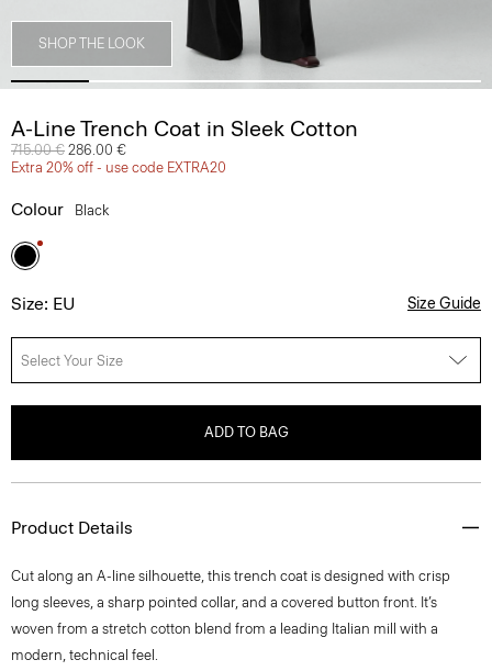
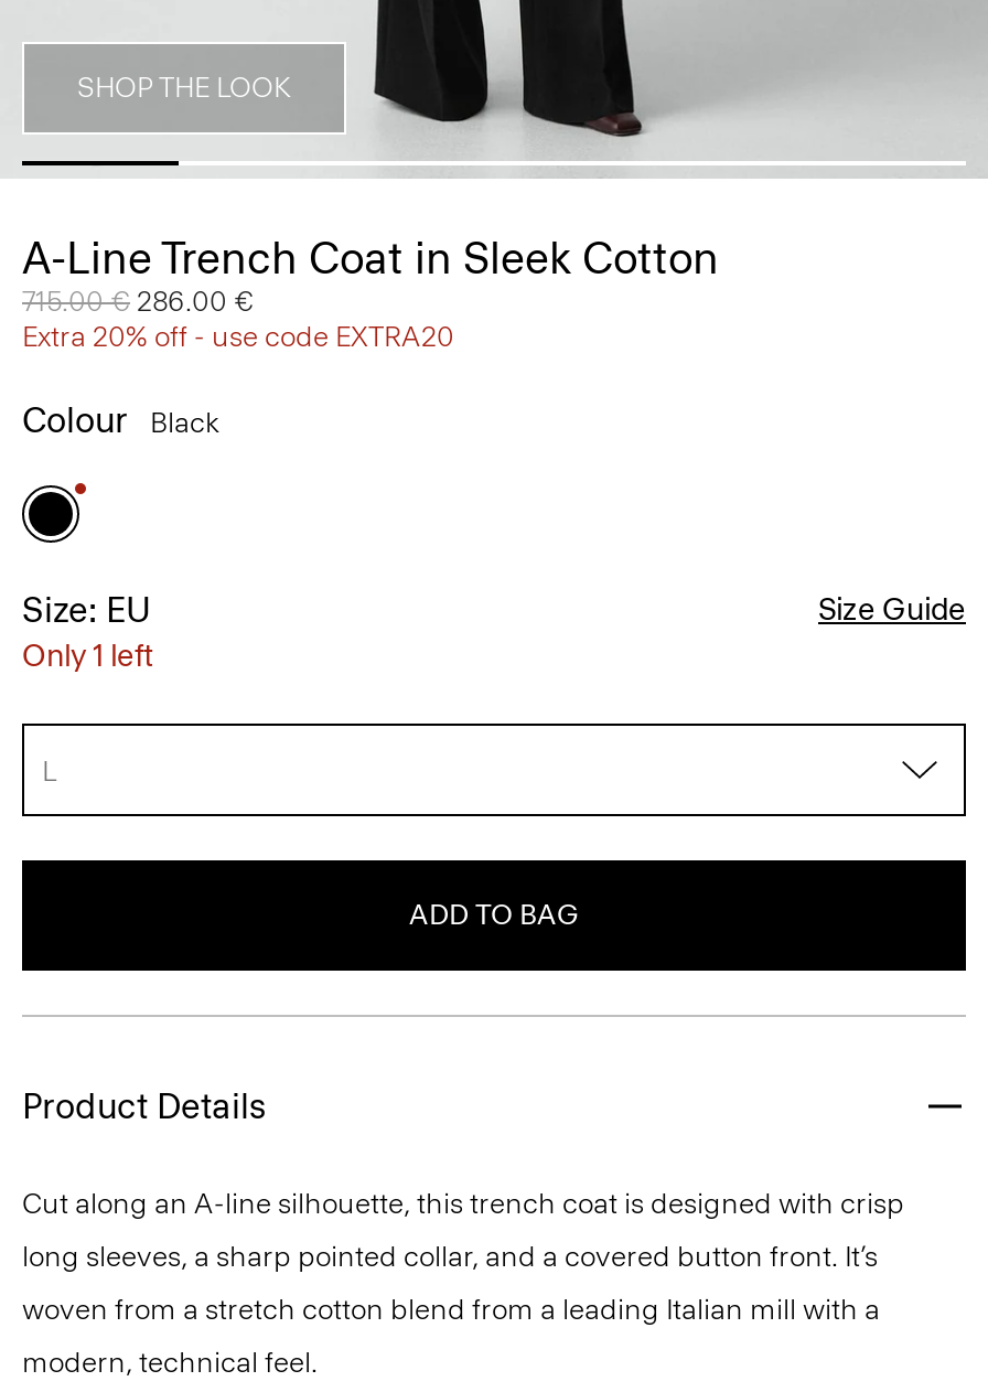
+ Only 1 left

- Select Your Size
+ L
